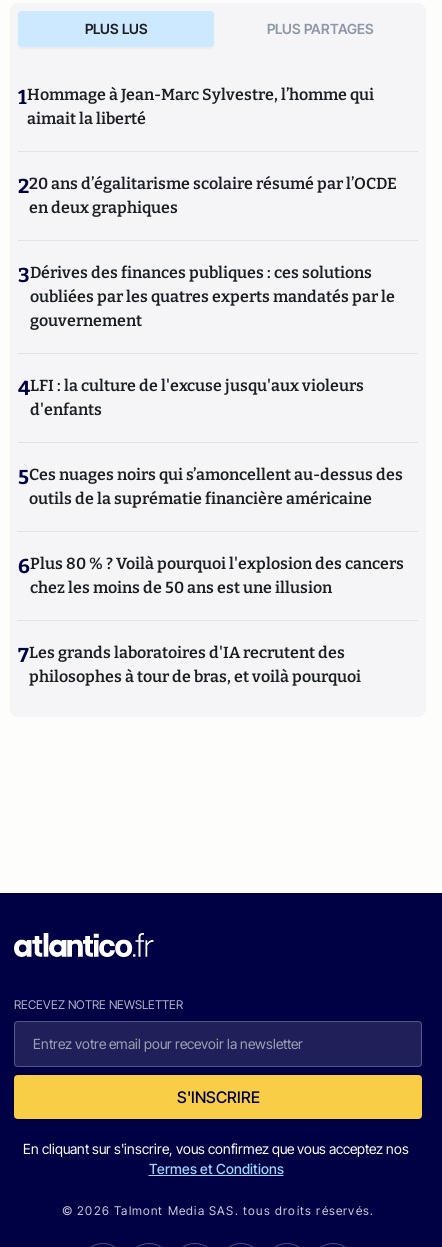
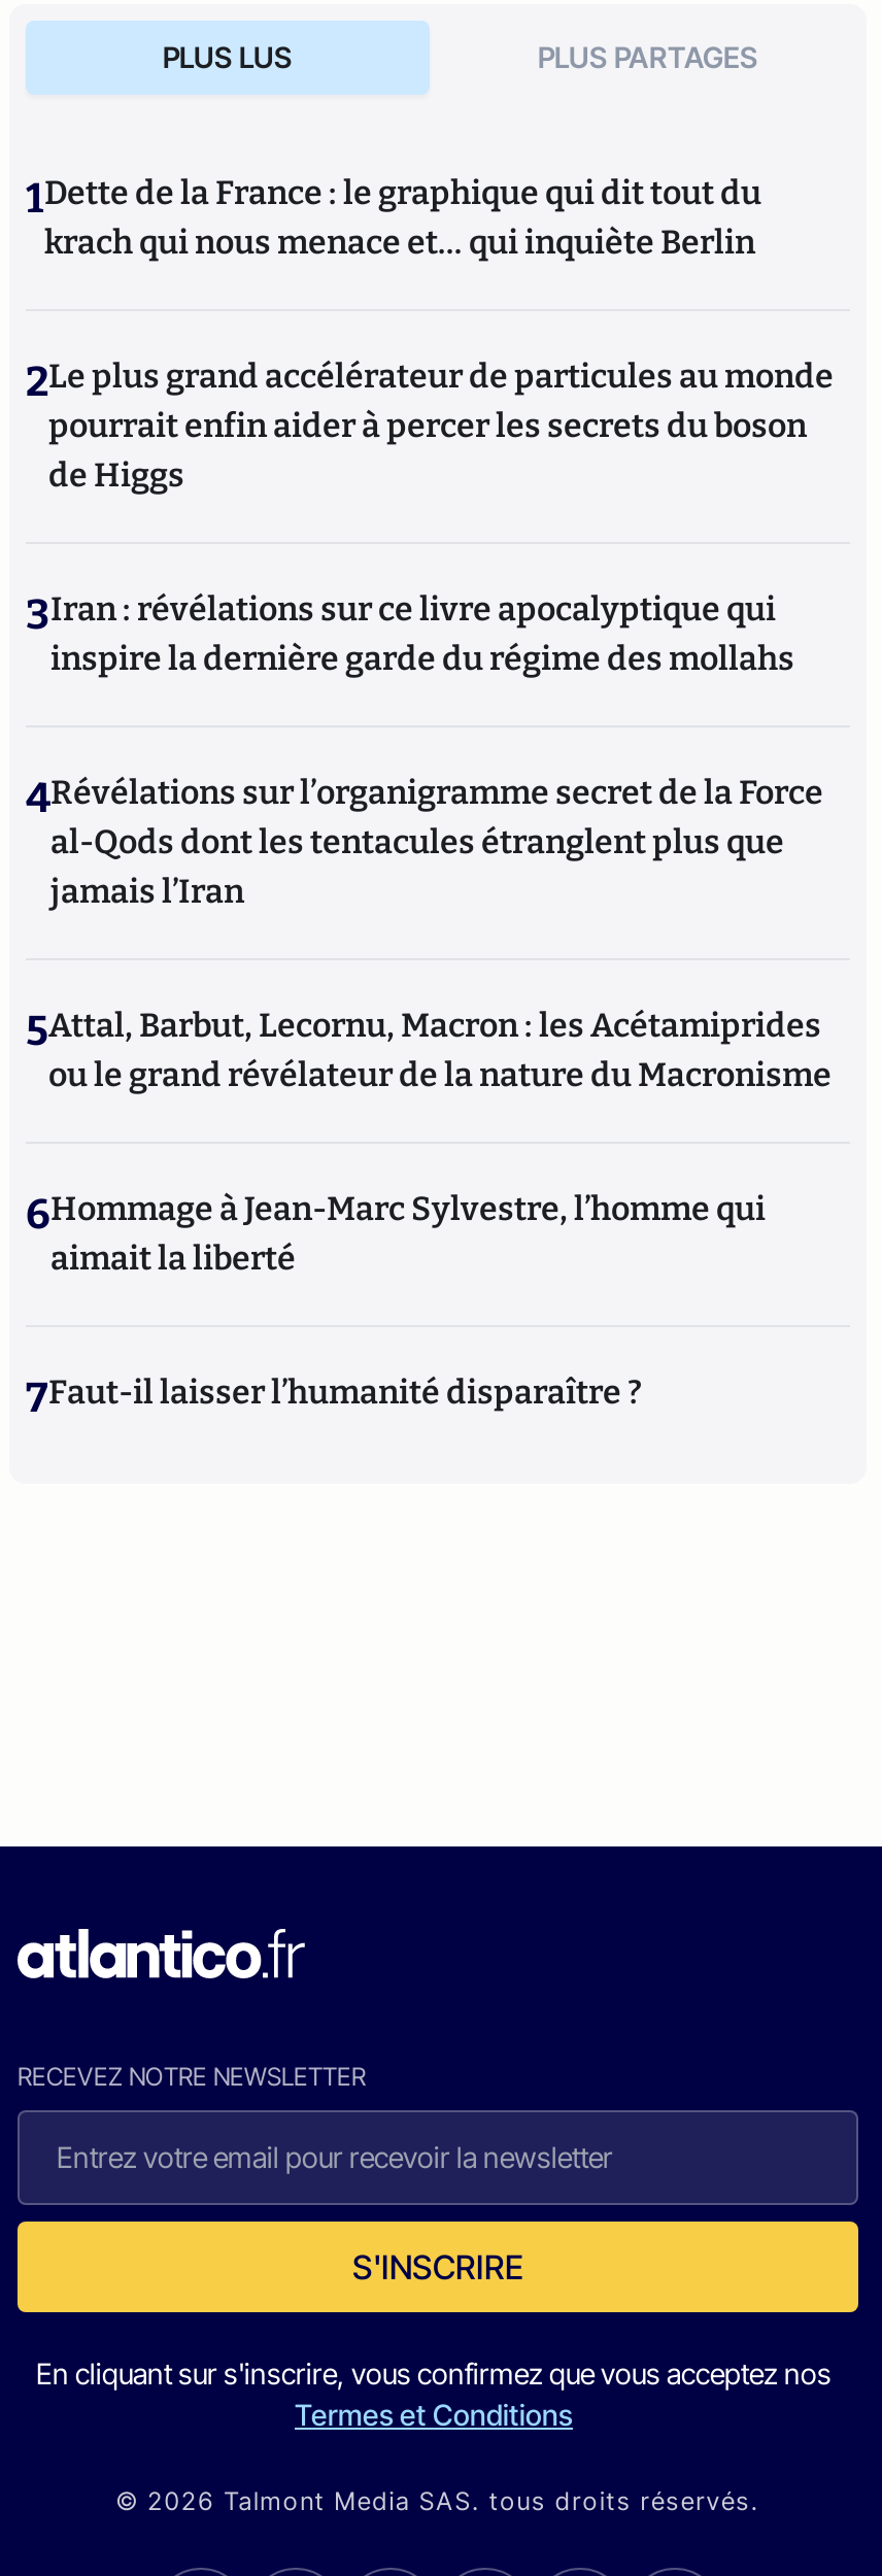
- 1Hommage à Jean-Marc Sylvestre, l’homme qui
+ 1Dette de la France : le graphique qui dit tout du
+ krach qui nous menace et… qui inquiète Berlin
+ 2Le plus grand accélérateur de particules au monde
+ pourrait enfin aider à percer les secrets du boson
+ de Higgs
+ 3Iran : révélations sur ce livre apocalyptique qui
+ inspire la dernière garde du régime des mollahs
+ 4Révélations sur l’organigramme secret de la Force
+ al-Qods dont les tentacules étranglent plus que
+ jamais l’Iran
+ 5Attal, Barbut, Lecornu, Macron : les Acétamiprides
+ ou le grand révélateur de la nature du Macronisme
+ 6Hommage à Jean-Marc Sylvestre, l’homme qui

moved down: aimait la liberté

- 220 ans d’égalitarisme scolaire résumé par l’OCDE
- en deux graphiques
- 3Dérives des finances publiques : ces solutions
- oubliées par les quatres experts mandatés par le
- gouvernement
- 4LFI : la culture de l'excuse jusqu'aux violeurs
- d'enfants
- 5Ces nuages noirs qui s’amoncellent au-dessus des
- outils de la suprématie financière américaine
- 6Plus 80 % ? Voilà pourquoi l'explosion des cancers
- chez les moins de 50 ans est une illusion
- 7Les grands laboratoires d'IA recrutent des
- philosophes à tour de bras, et voilà pourquoi
+ 7Faut-il laisser l’humanité disparaître ?
